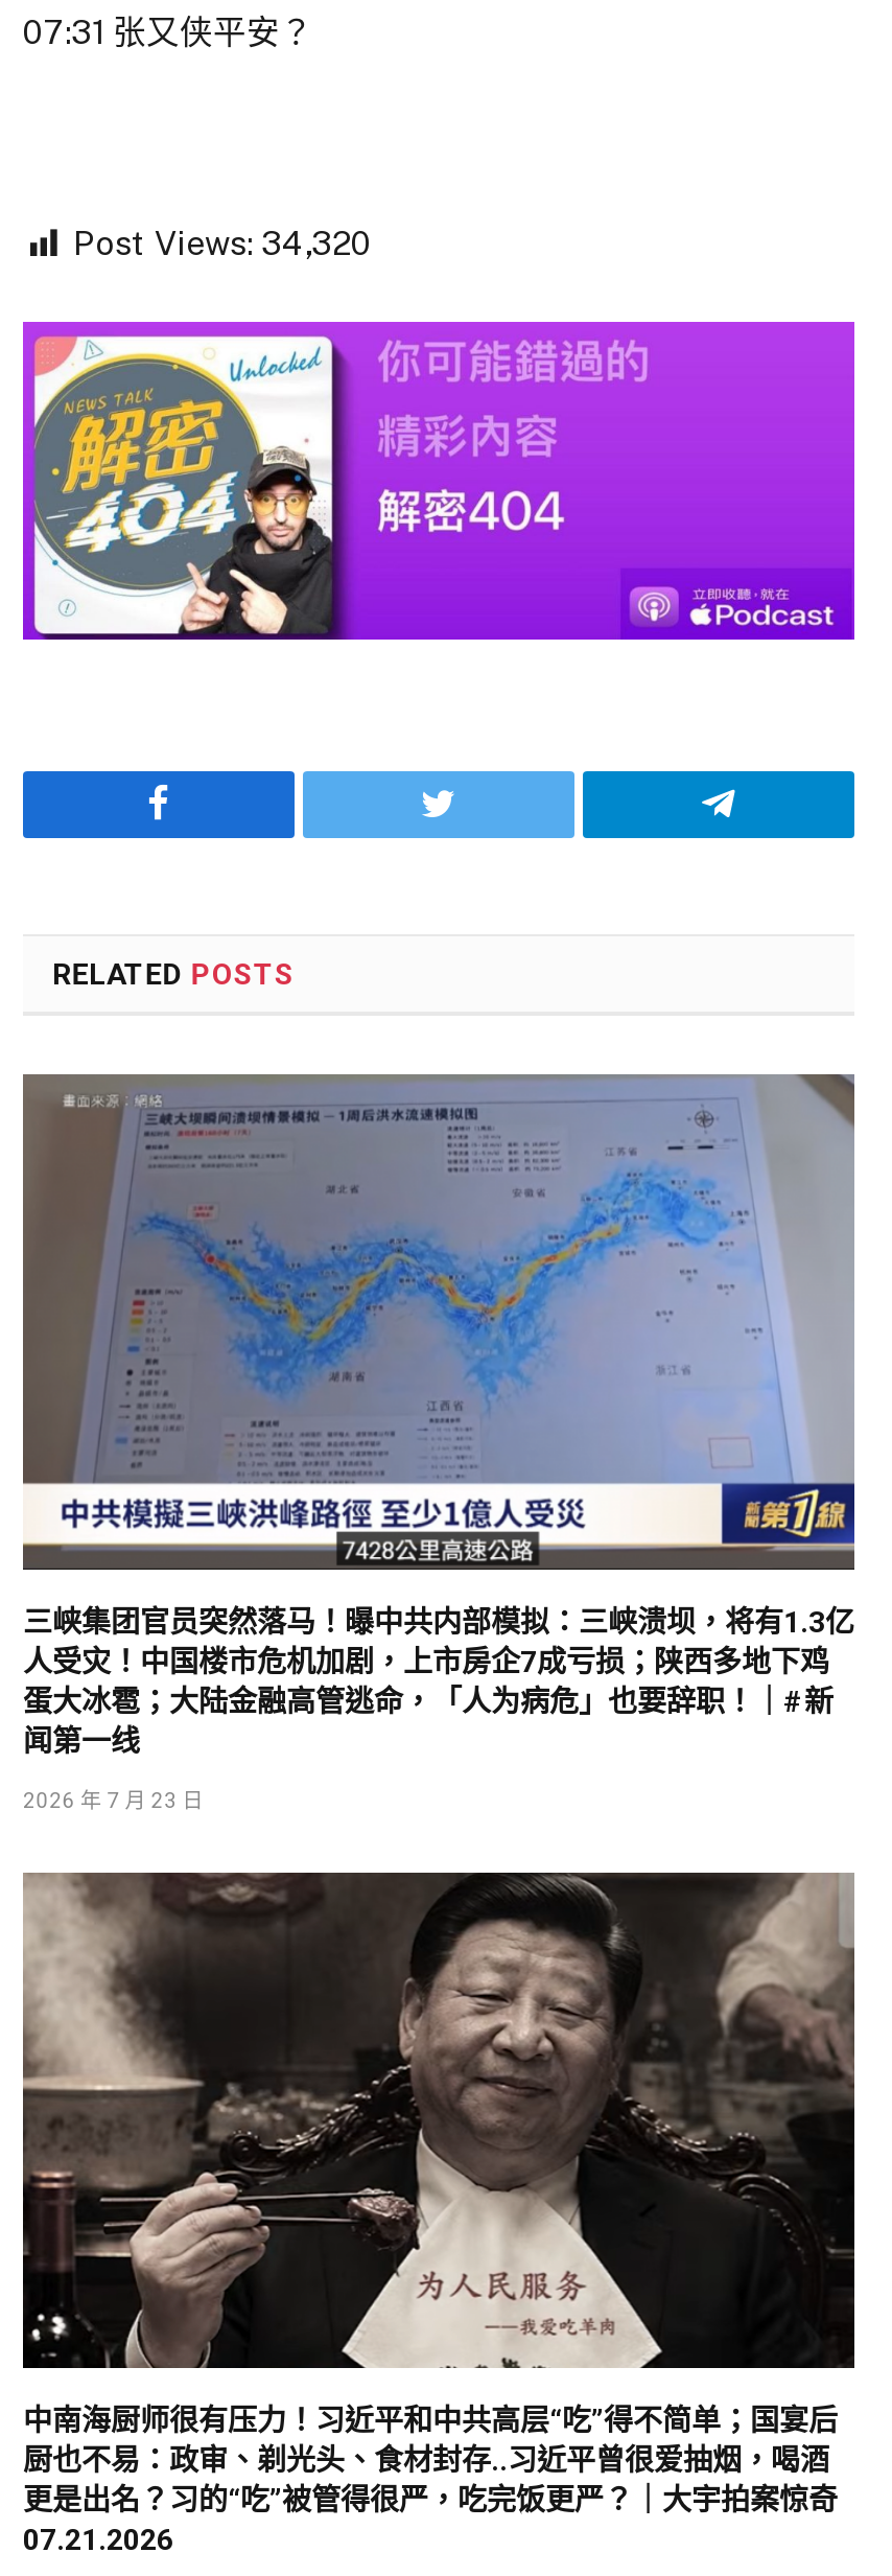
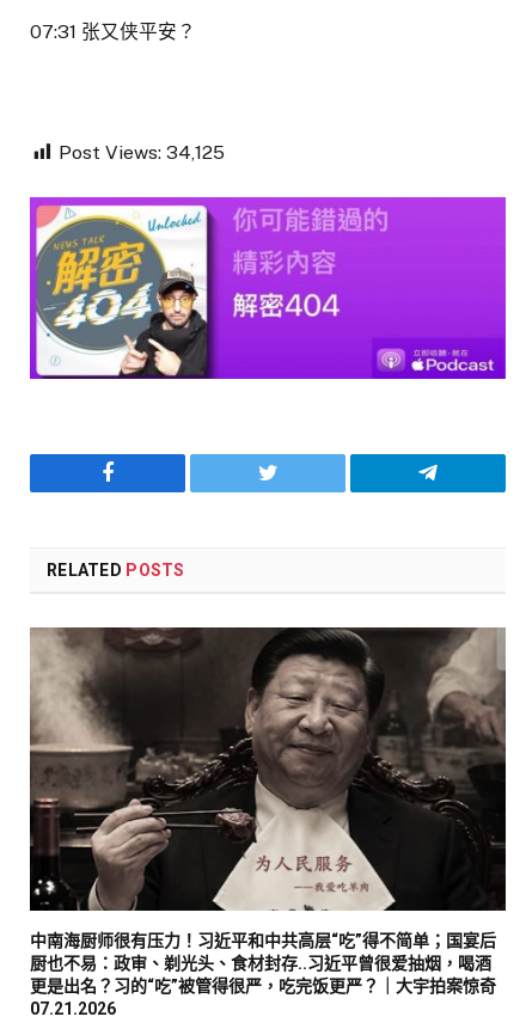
- Post Views: 34,320
+ Post Views: 34,125

- [image]
- 三峡集团官员突然落马！曝中共内部模拟：三峡溃坝，将有1.3亿
- 人受灾！中国楼市危机加剧，上市房企7成亏损；陕西多地下鸡
- 蛋大冰雹；大陆金融高管逃命，「人为病危」也要辞职！｜#新
- 闻第一线
- 2026 年 7 月 23 日
